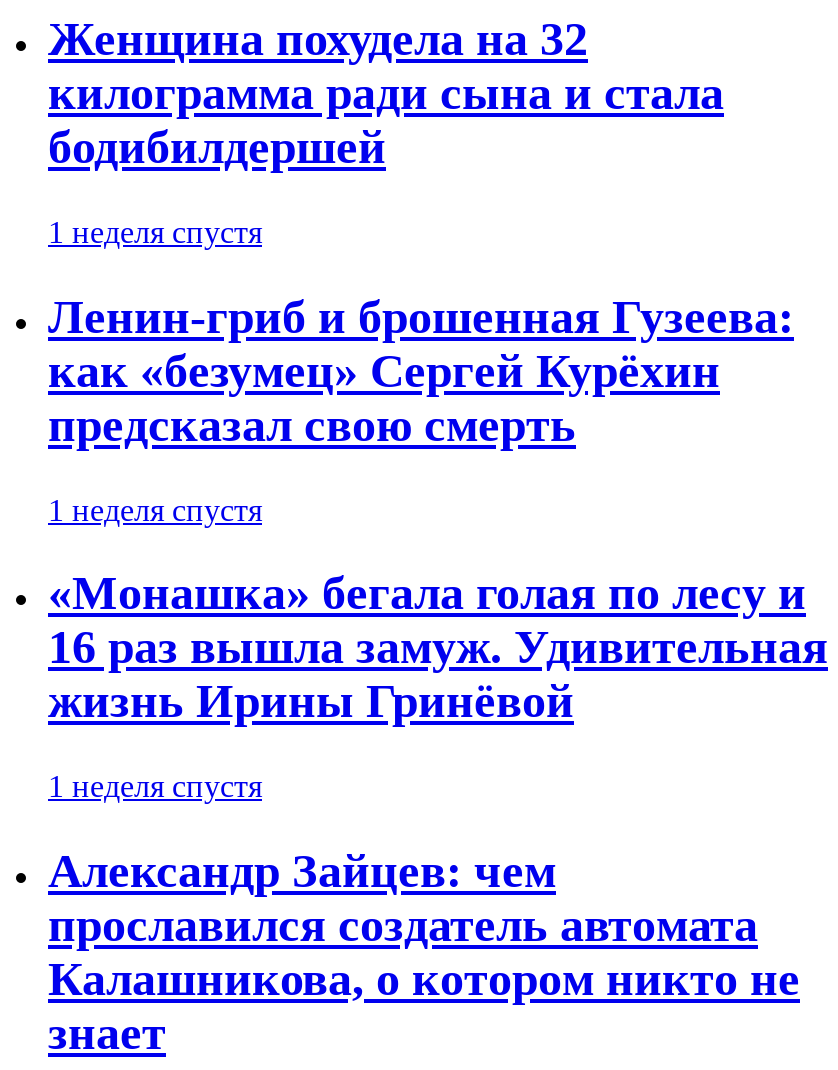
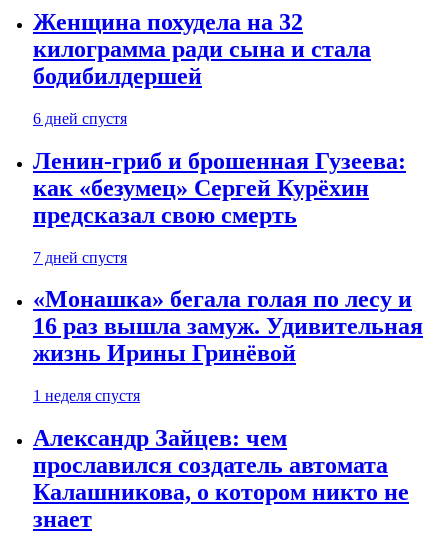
- 1 неделя спустя
+ 6 дней спустя

- 1 неделя спустя
+ 7 дней спустя
